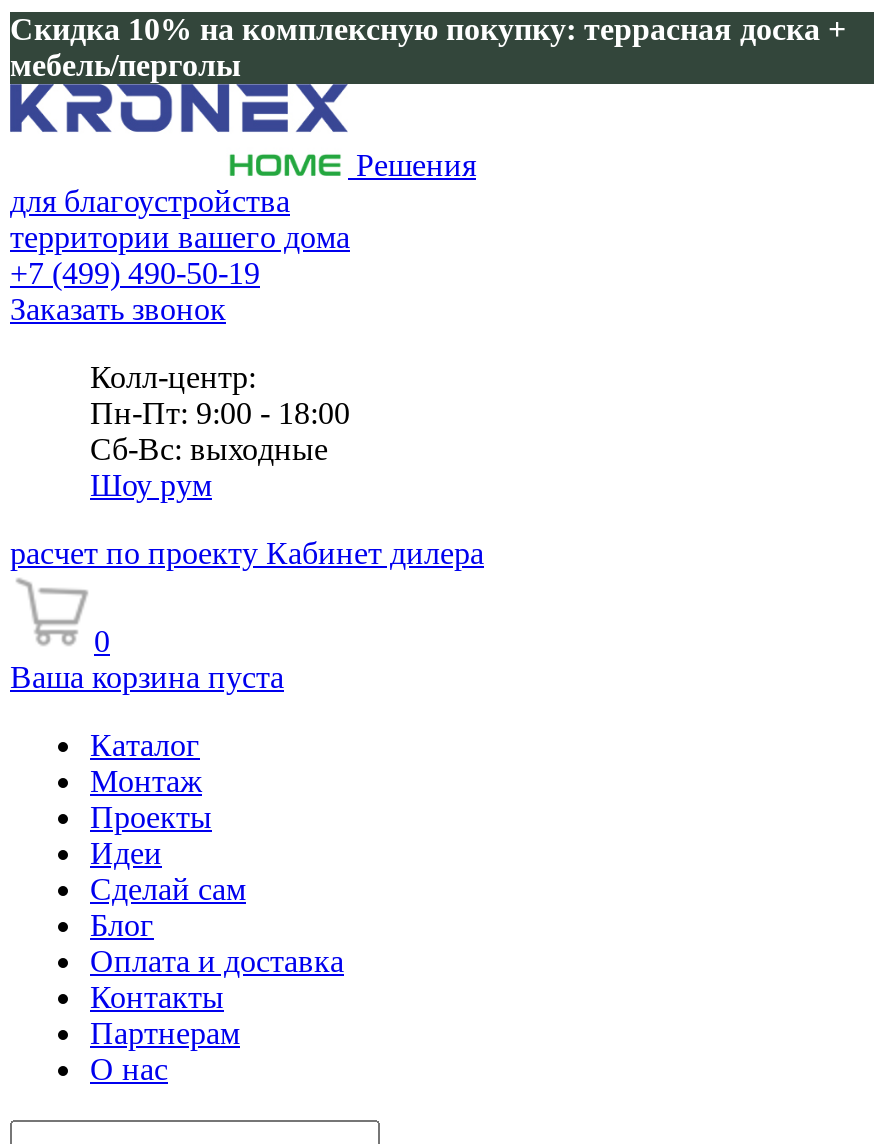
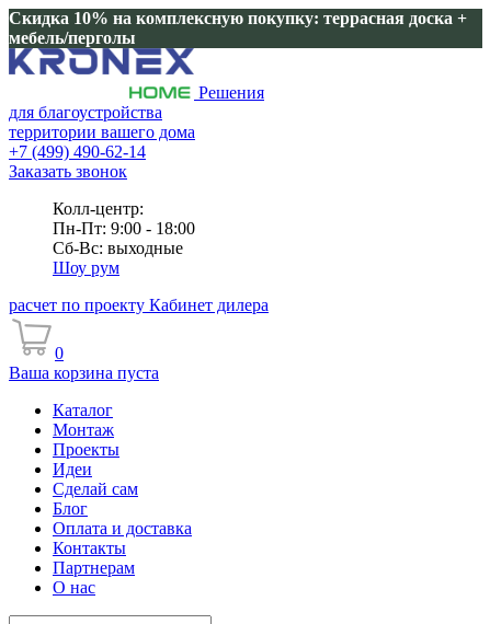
- +7 (499) 490-50-19
+ +7 (499) 490-62-14
